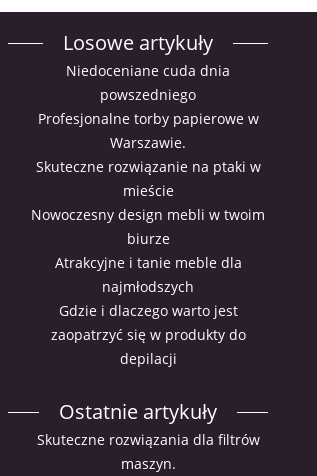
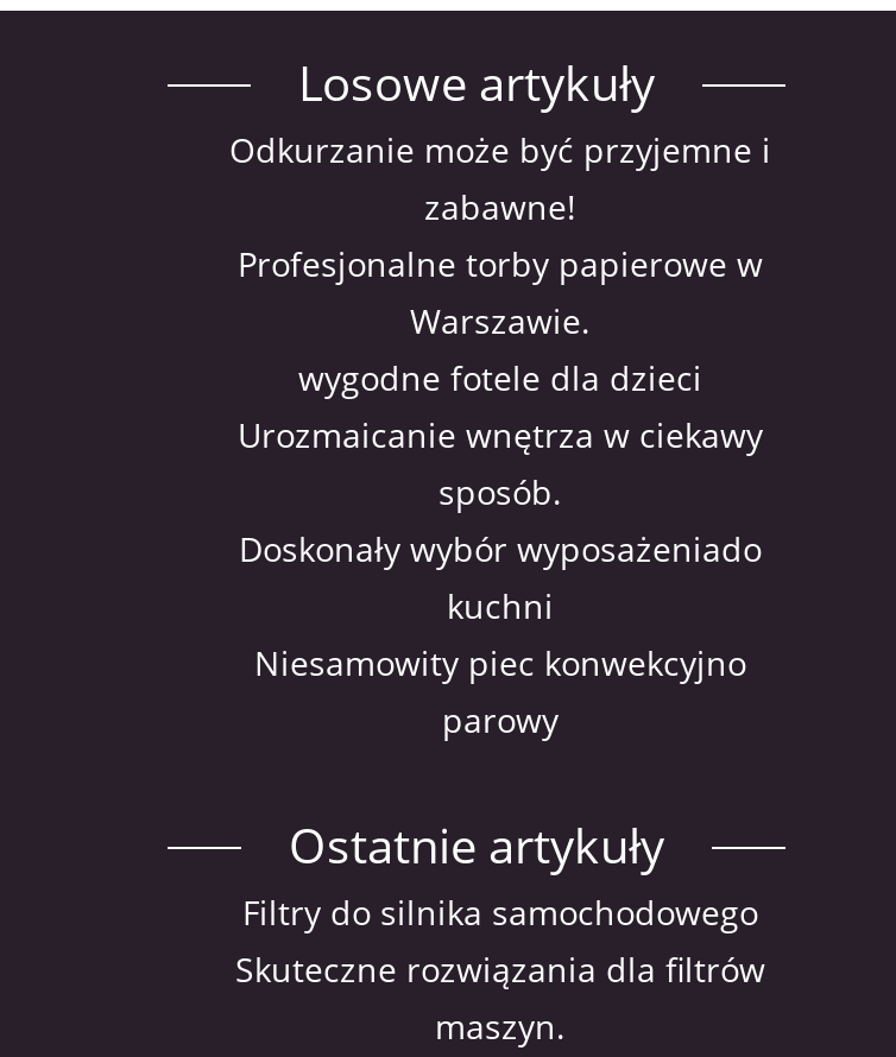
- Niedoceniane cuda dnia
- powszedniego
+ Odkurzanie może być przyjemne i
+ zabawne!

- Skuteczne rozwiązanie na ptaki w
- mieście
- Nowoczesny design mebli w twoim
- biurze
- Atrakcyjne i tanie meble dla
- najmłodszych
- Gdzie i dlaczego warto jest
- zaopatrzyć się w produkty do
- depilacji
+ wygodne fotele dla dzieci
+ Urozmaicanie wnętrza w ciekawy
+ sposób.
+ Doskonały wybór wyposażeniado
+ kuchni
+ Niesamowity piec konwekcyjno
+ parowy

moved up: Ostatnie artykuły

+ Filtry do silnika samochodowego
